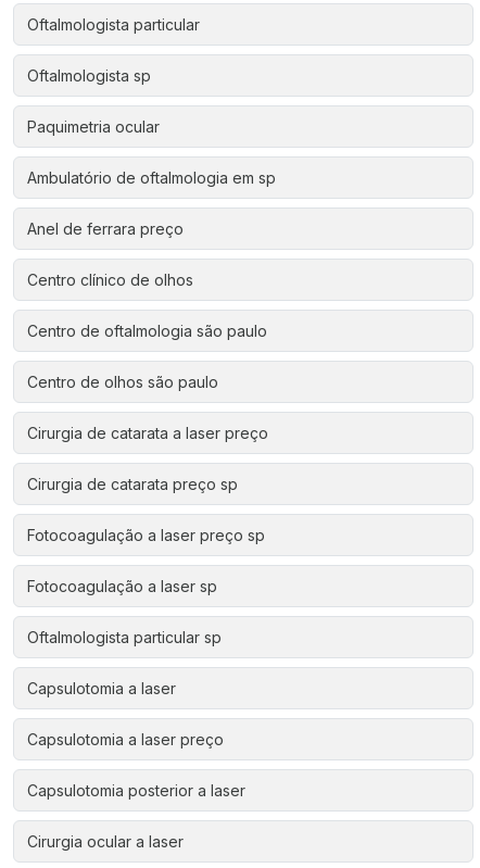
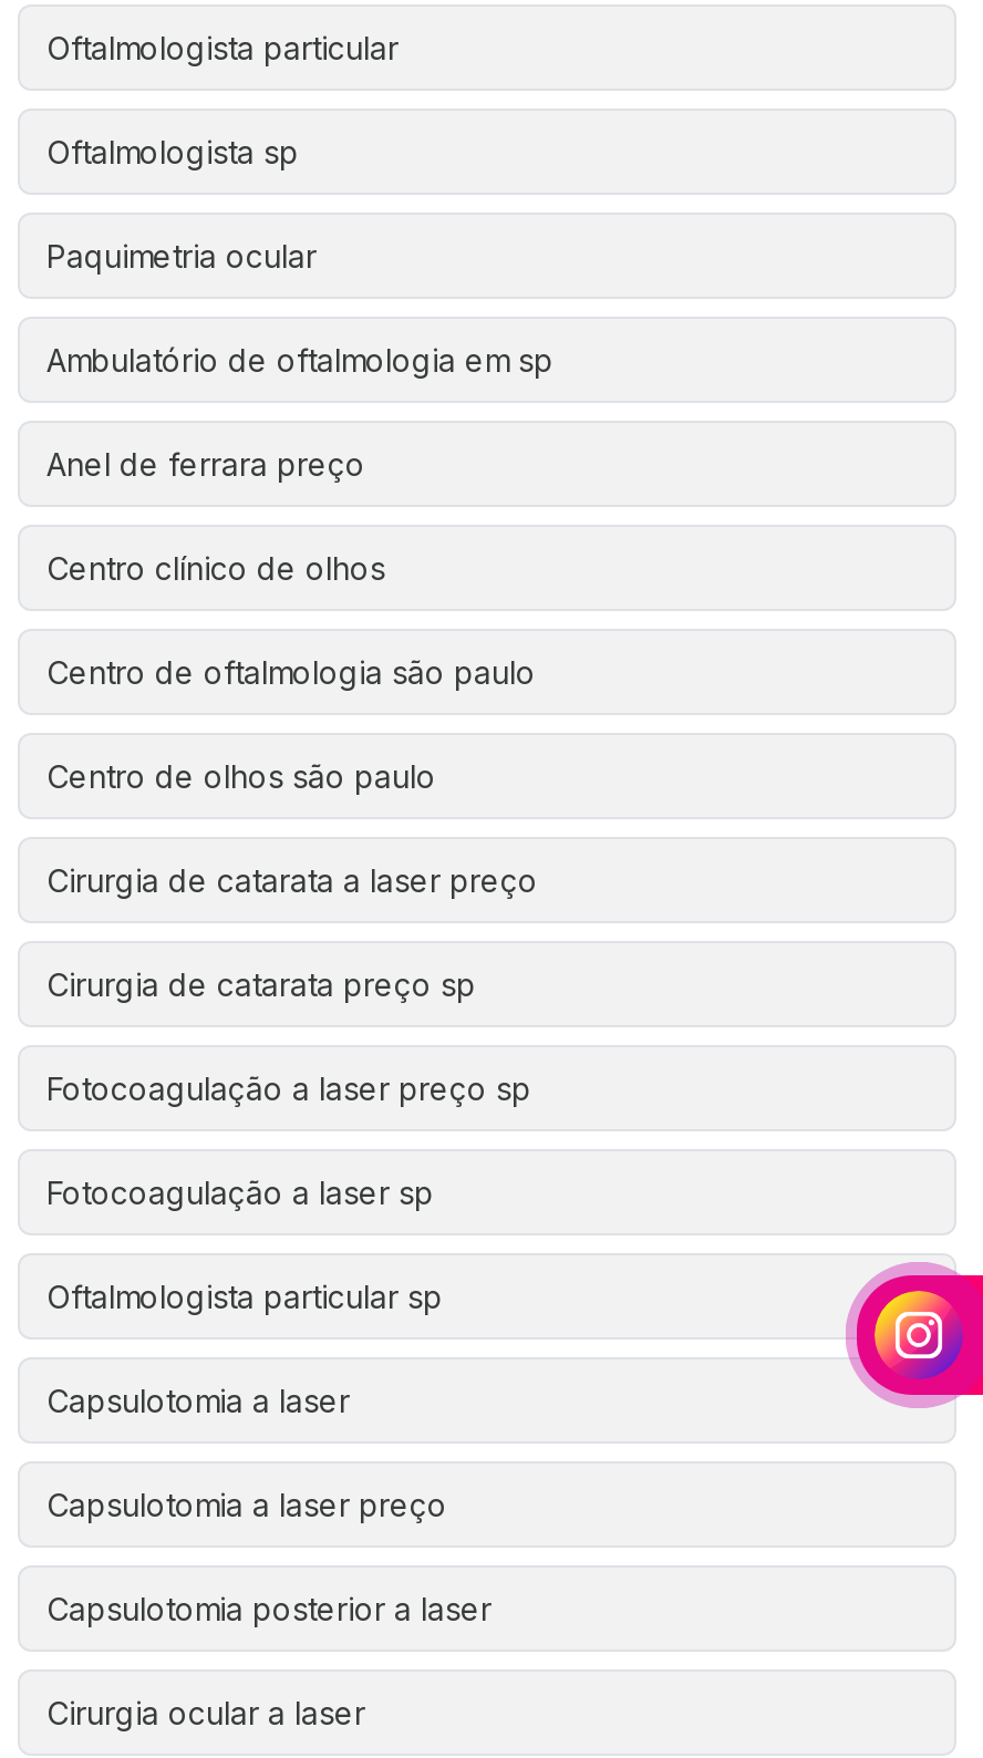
+ [image]
